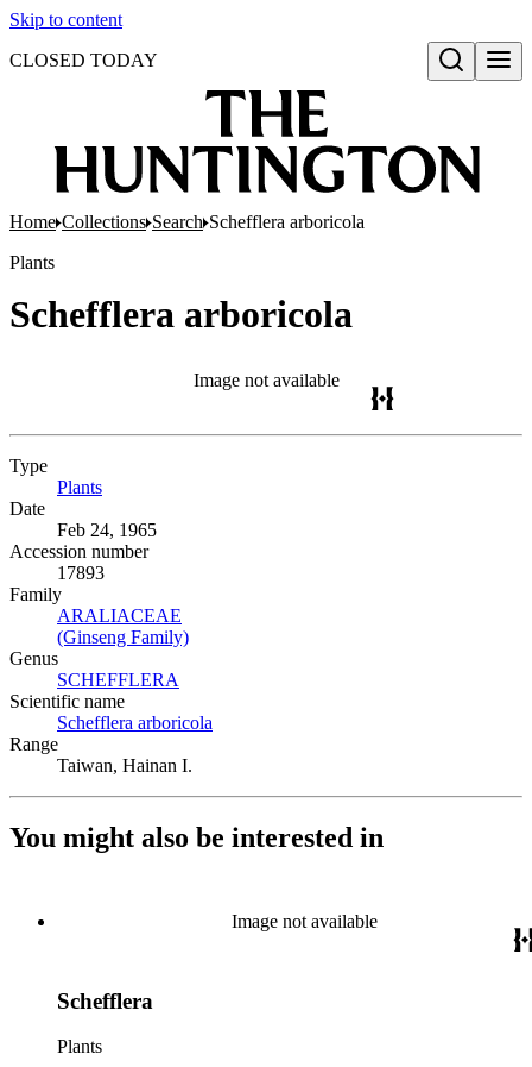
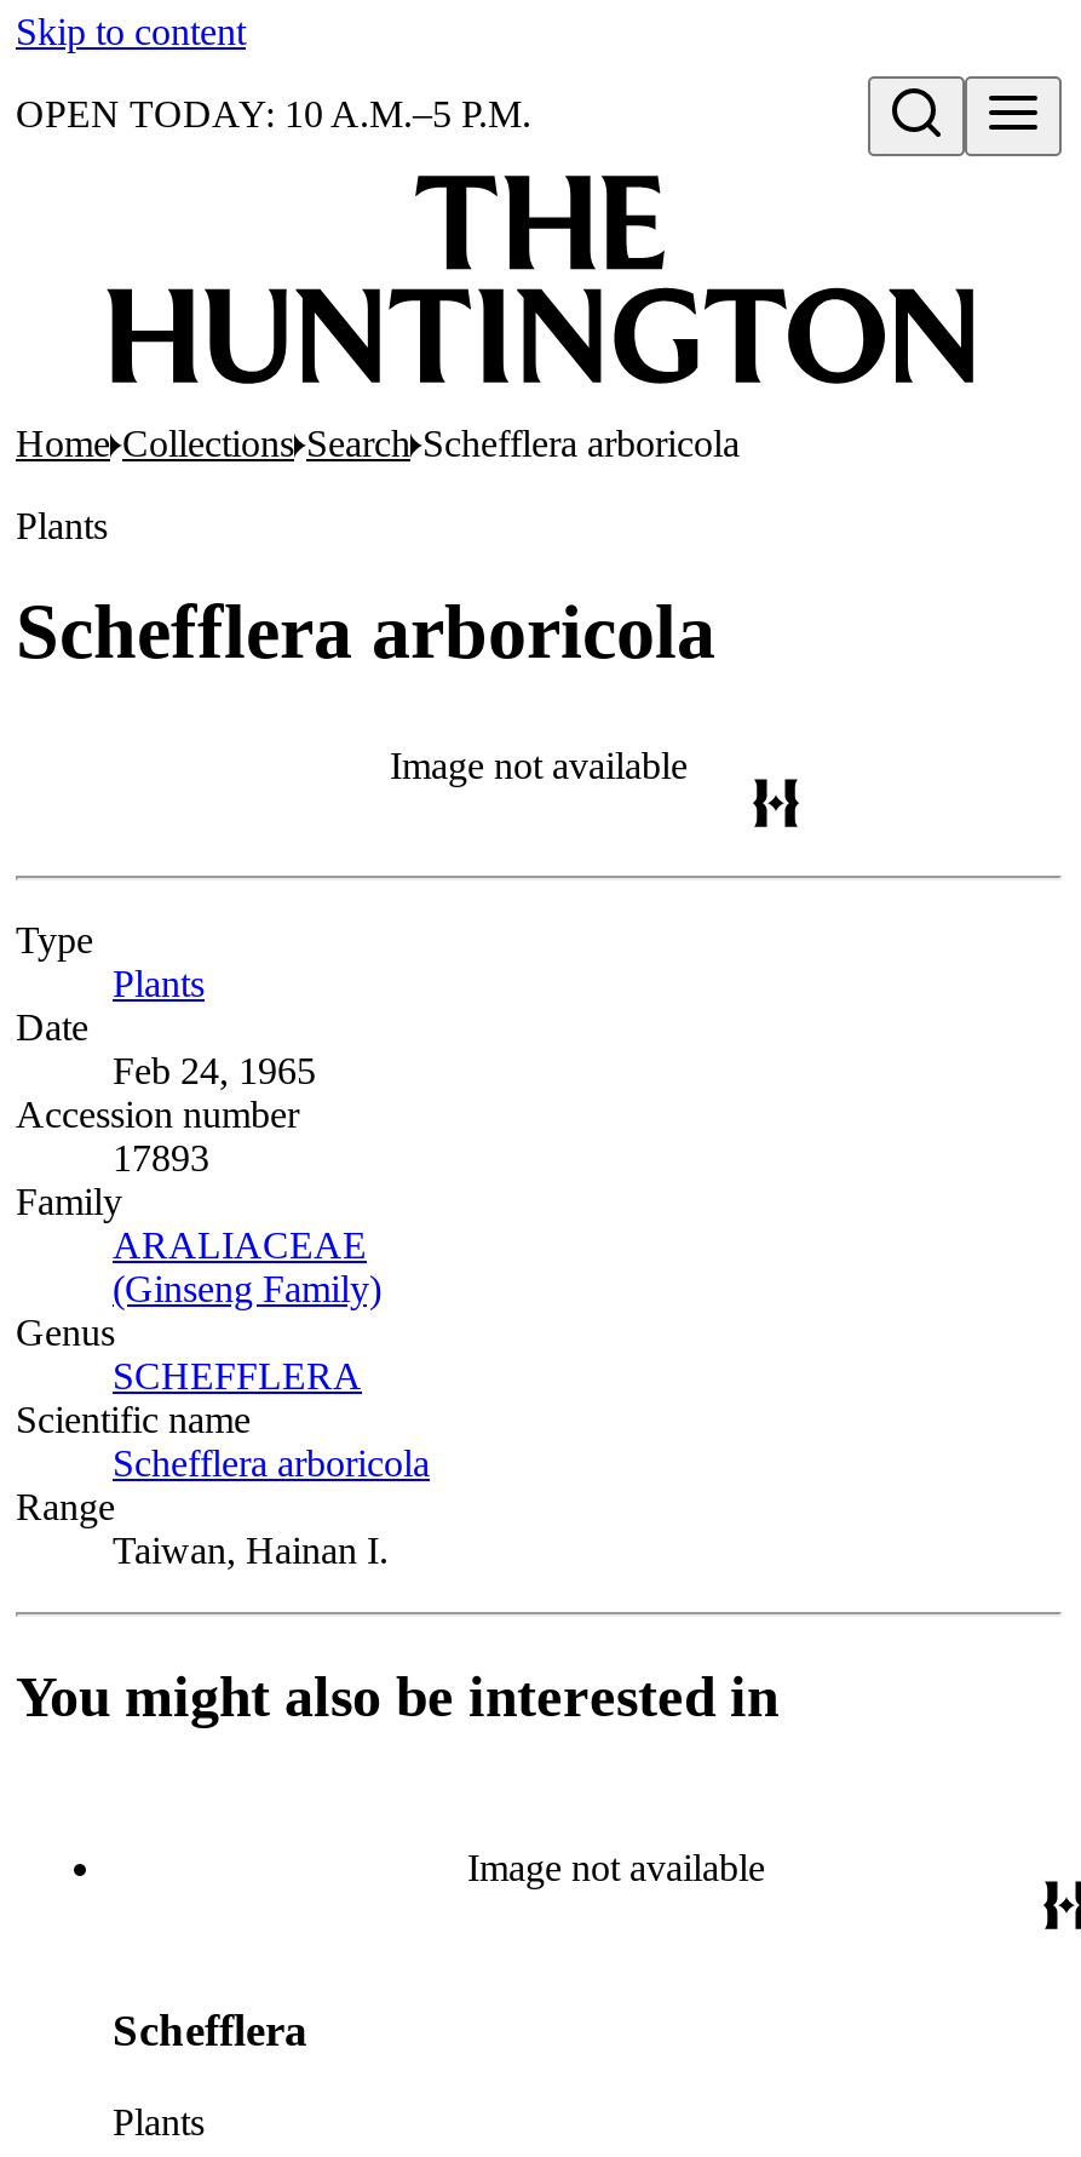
- CLOSED TODAY
+ OPEN TODAY: 10 A.M.–5 P.M.
